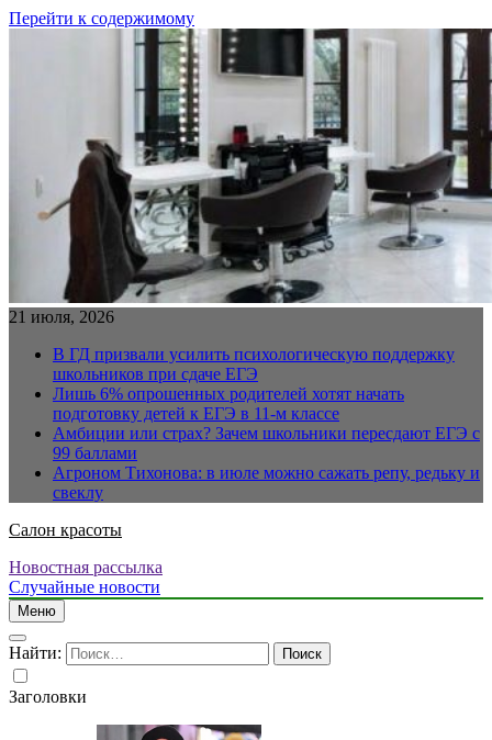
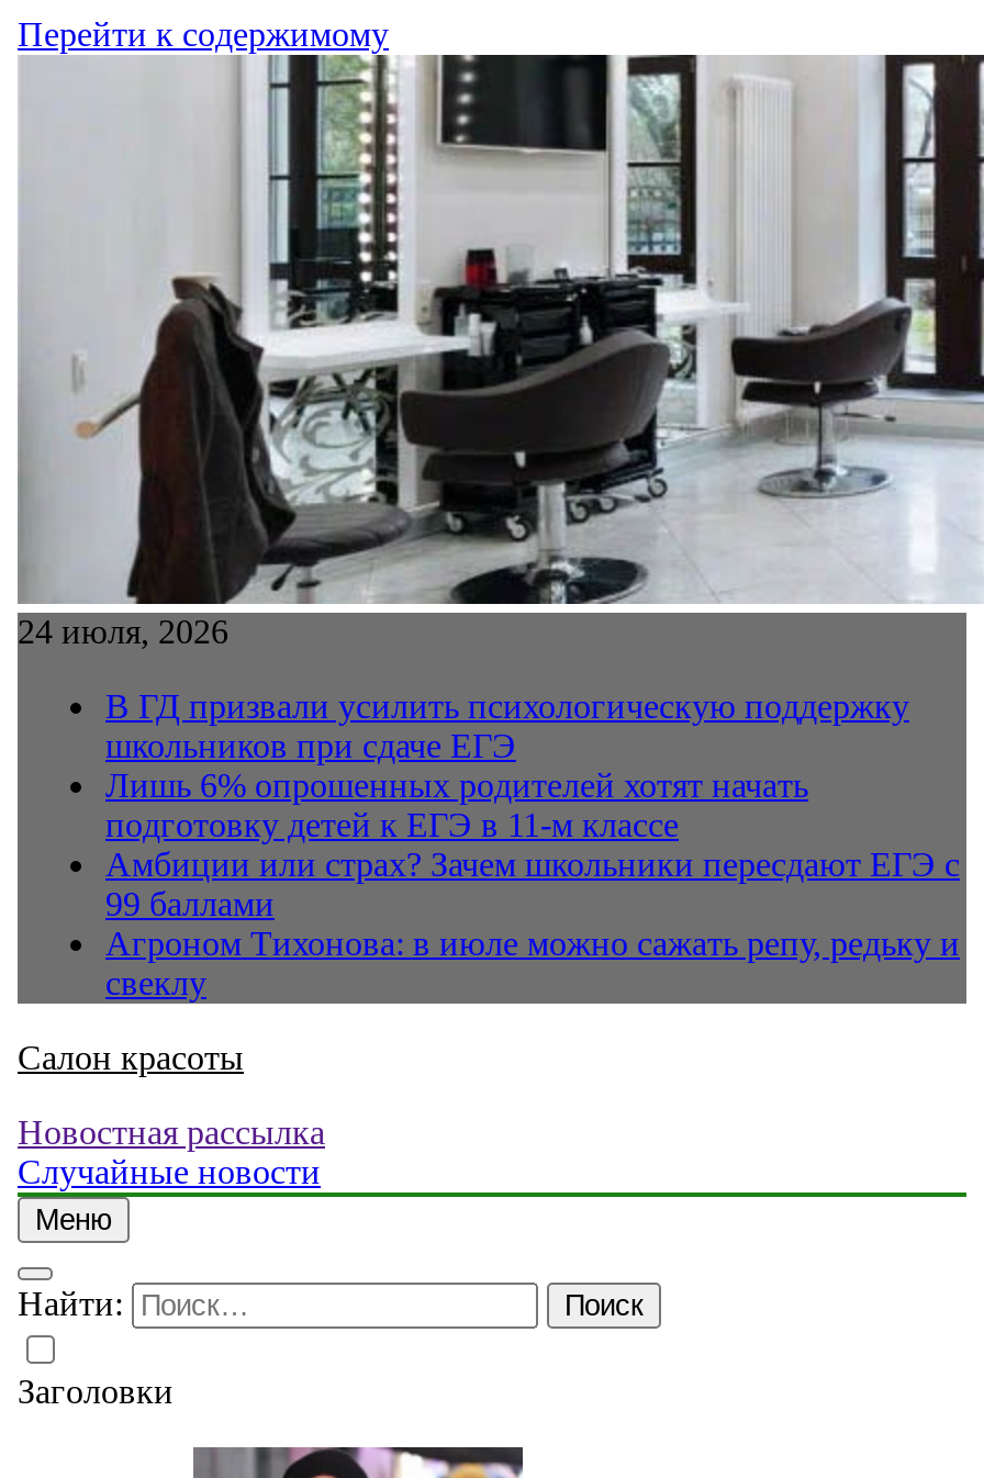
- 21 июля, 2026
+ 24 июля, 2026
